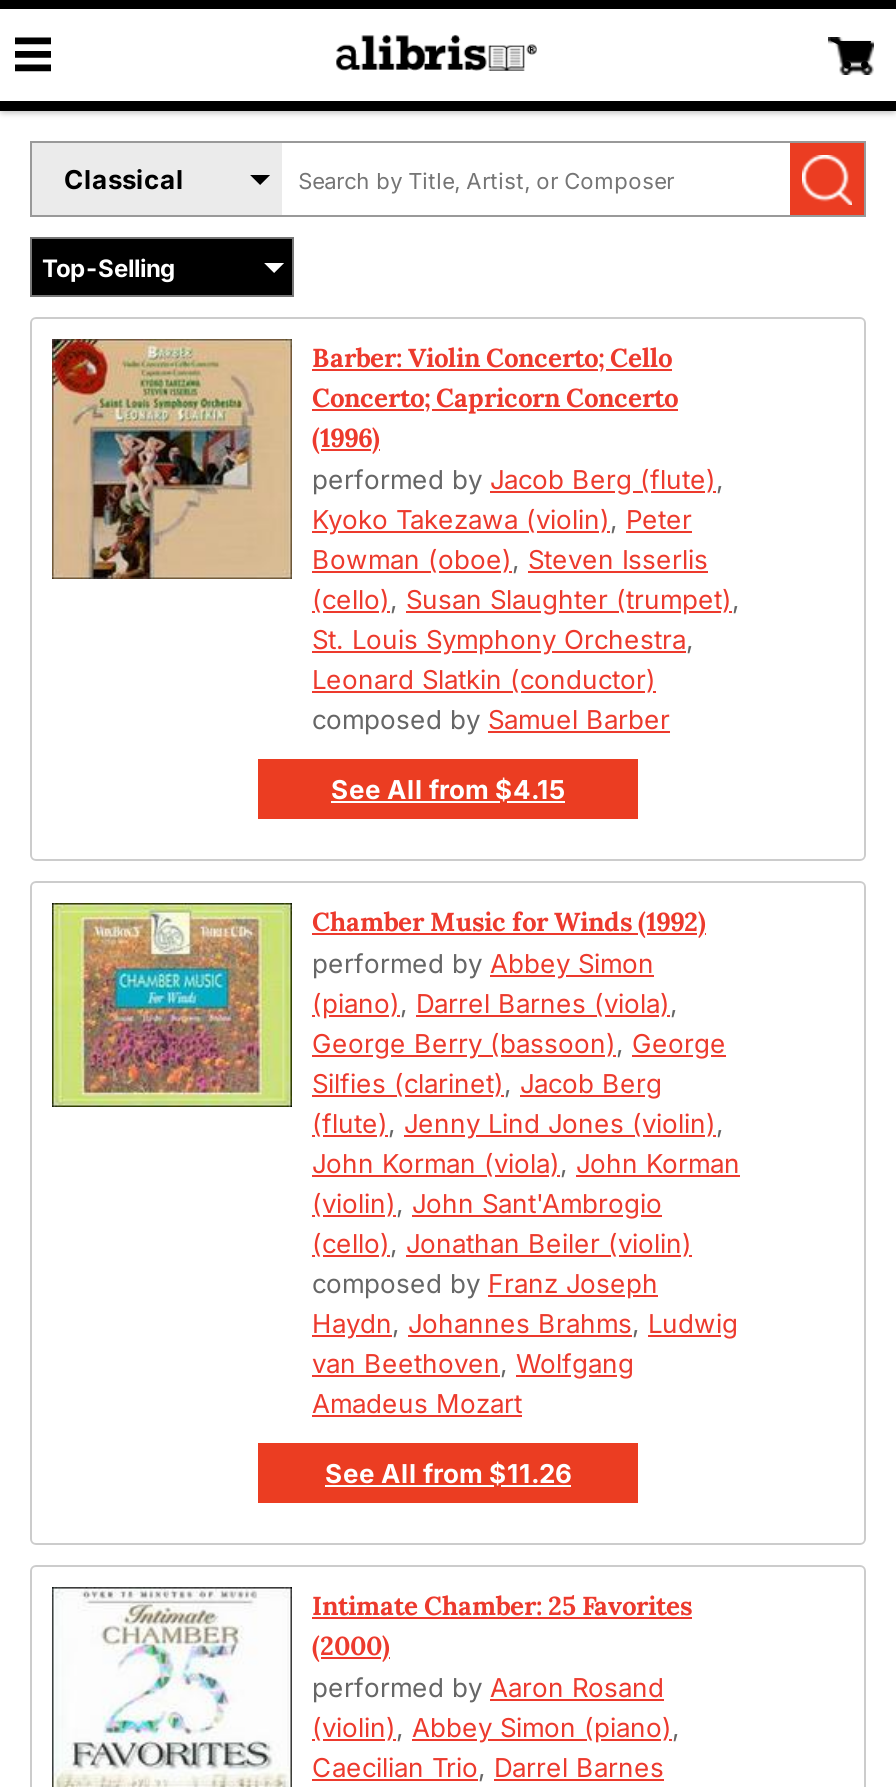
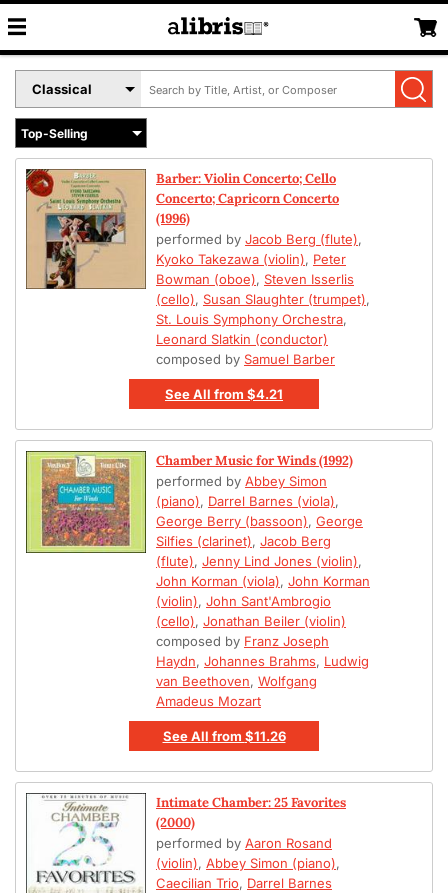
- See All from $4.15
+ See All from $4.21
